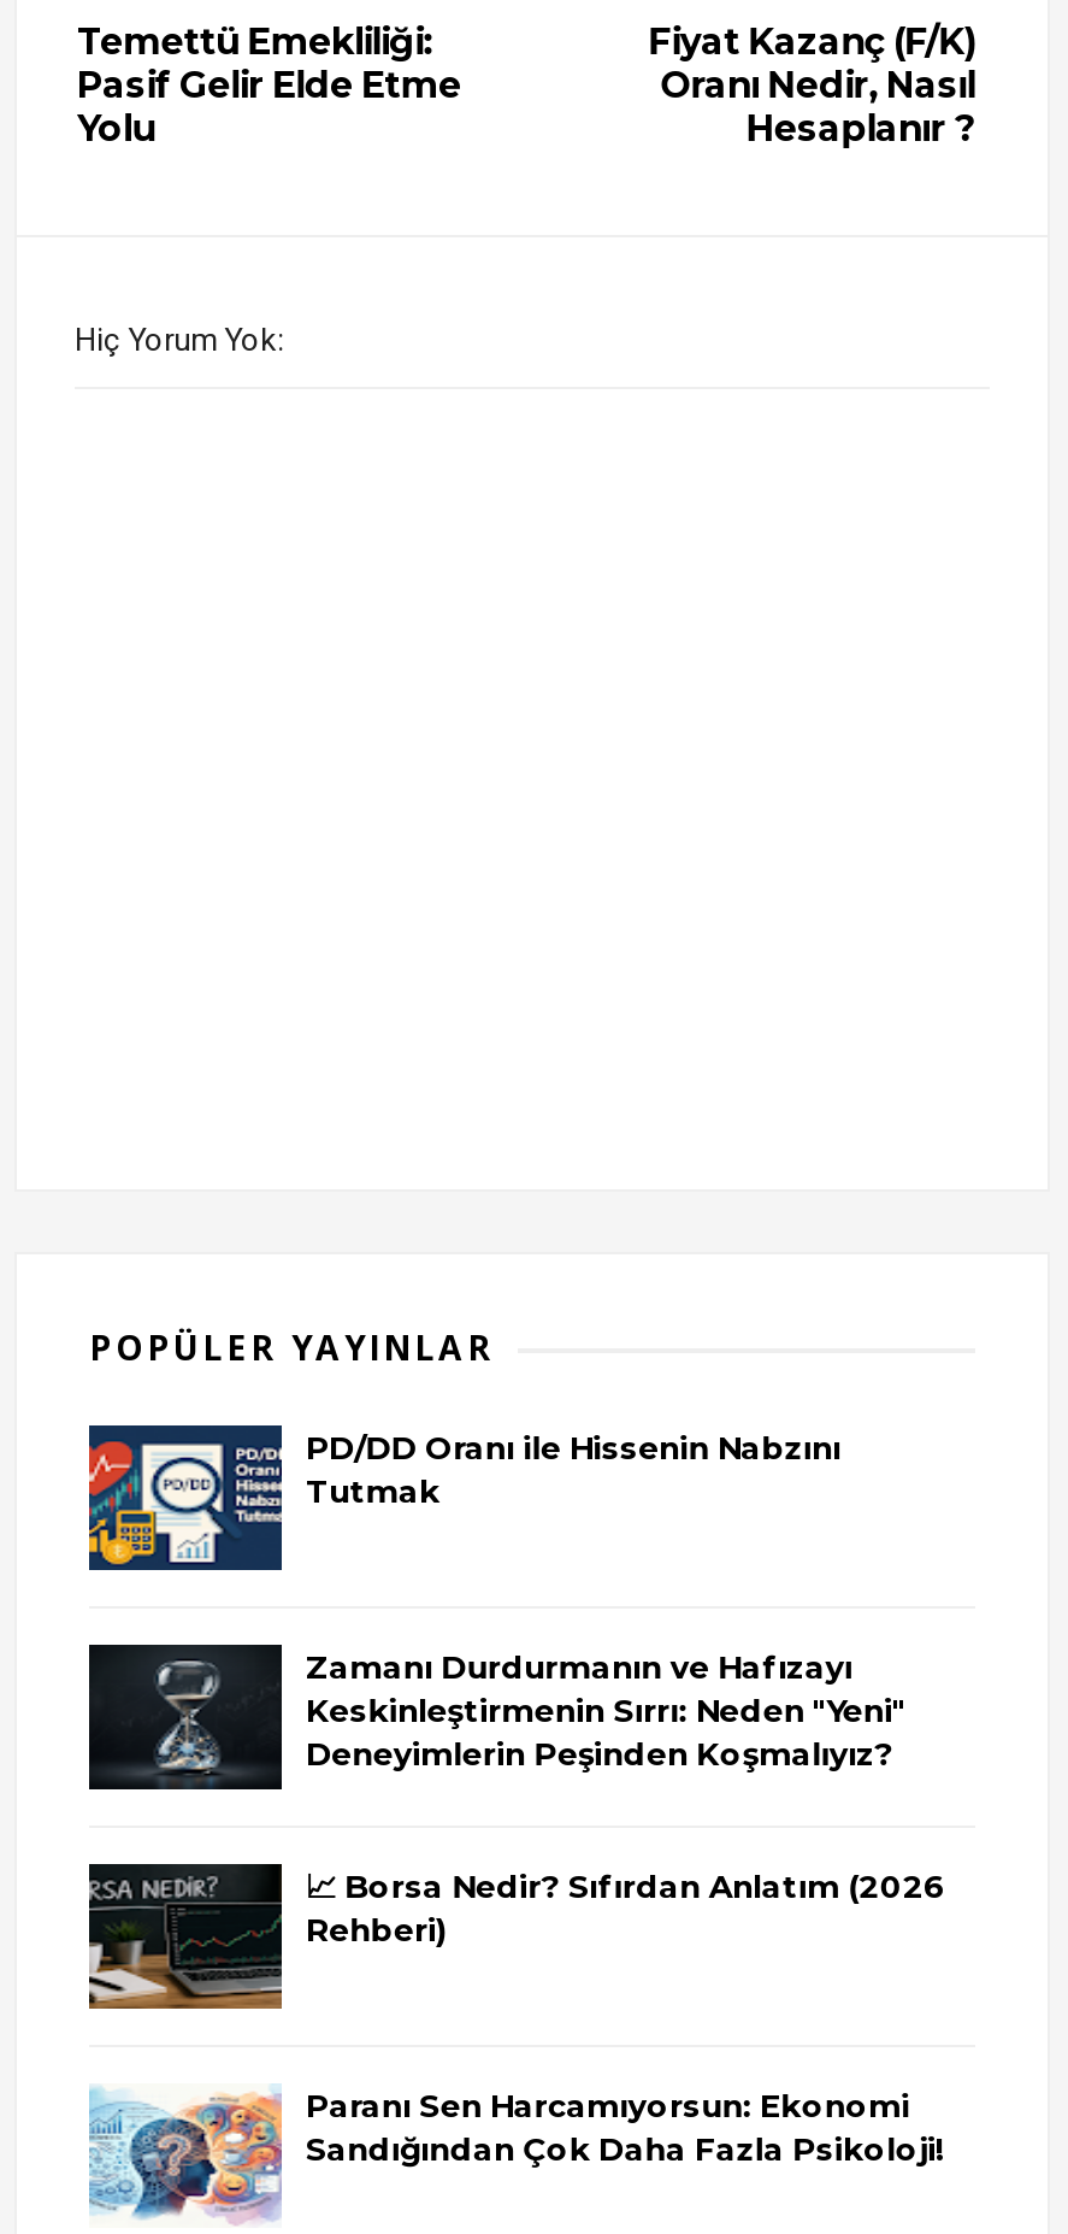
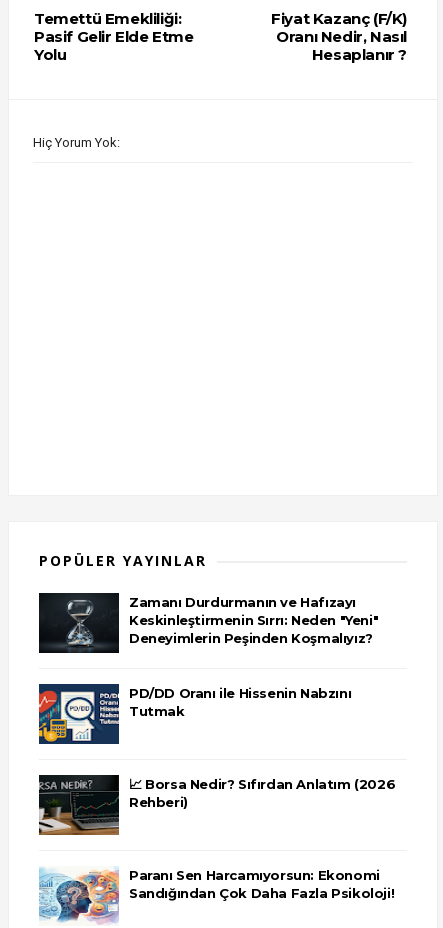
moved down: [image] | PD/DD Oranı ile Hissenin Nabzını | Tutmak

moved up: [image] | Zamanı Durdurmanın ve Hafızayı | Keskinleştirmenin Sırrı: Neden "Yeni" | Deneyimlerin Peşinden Koşmalıyız?
